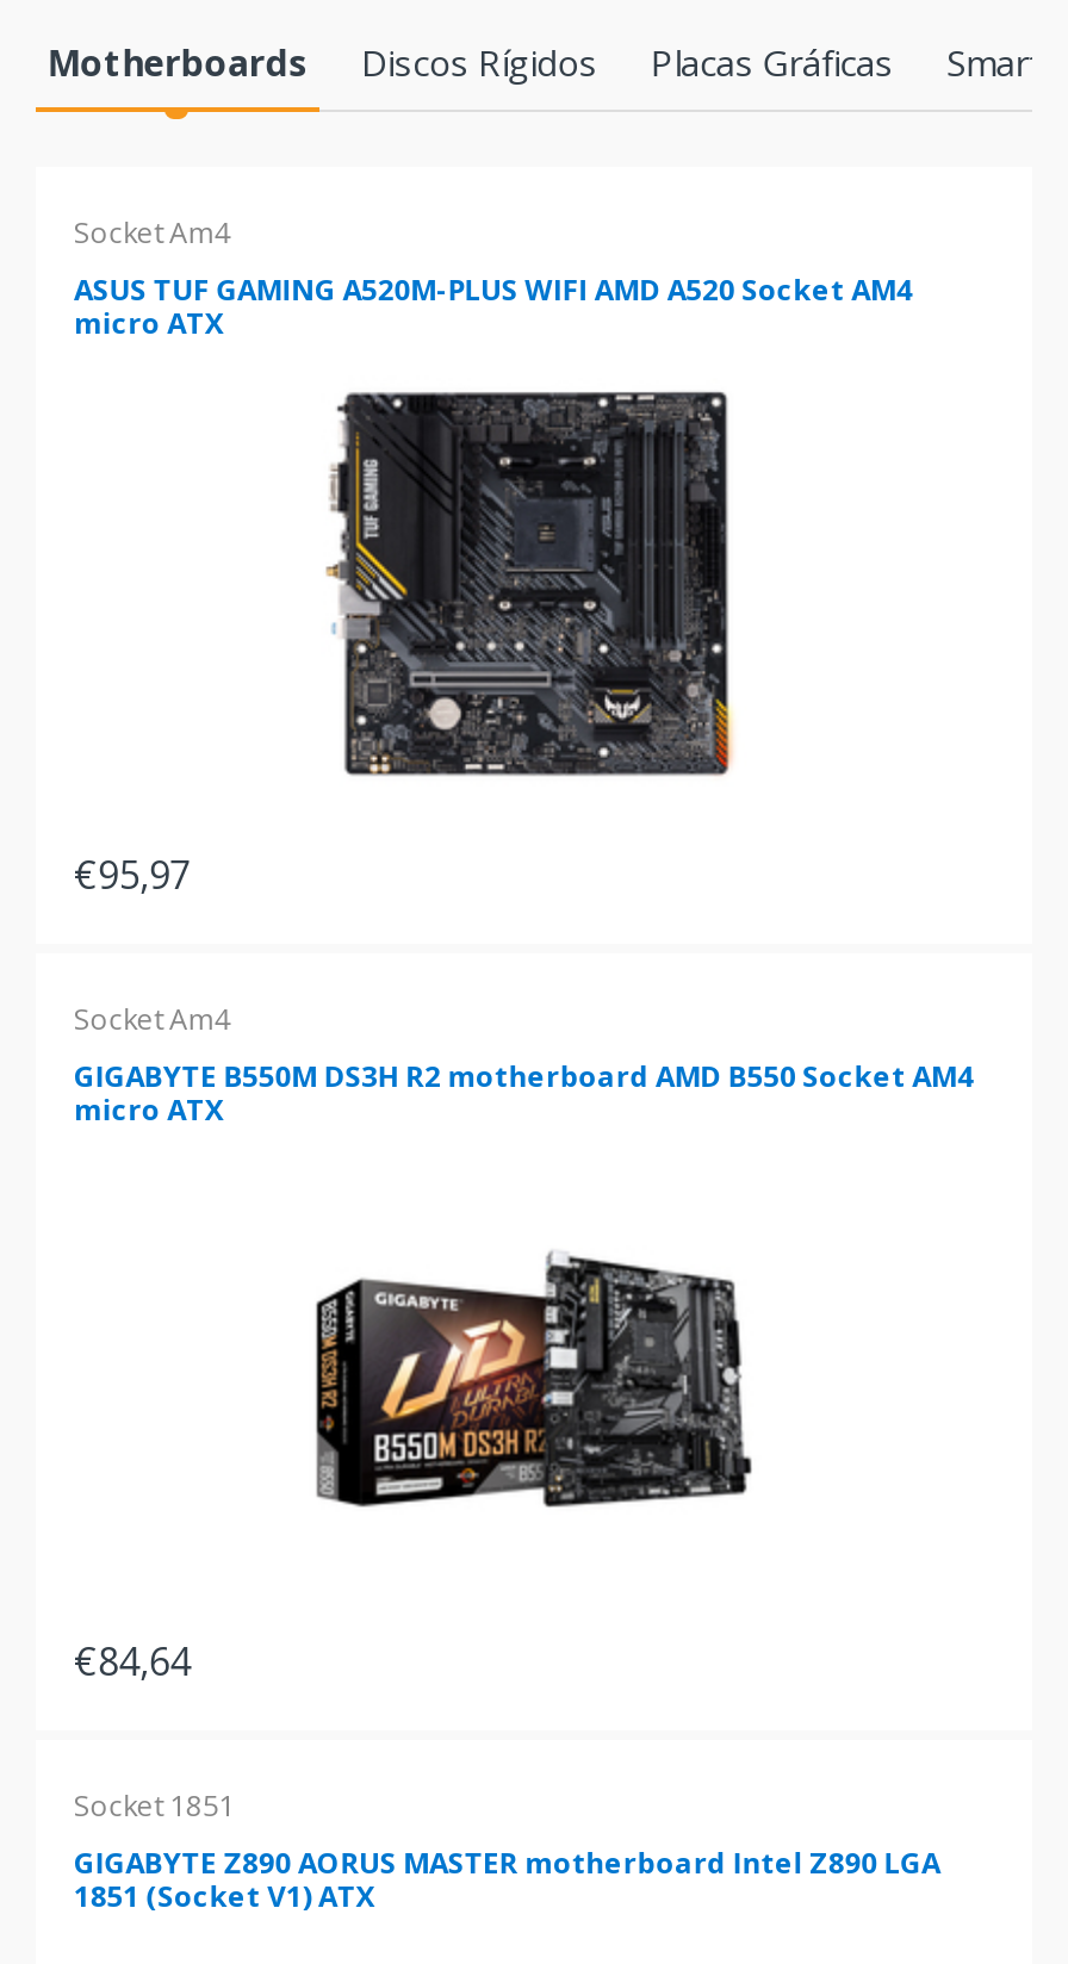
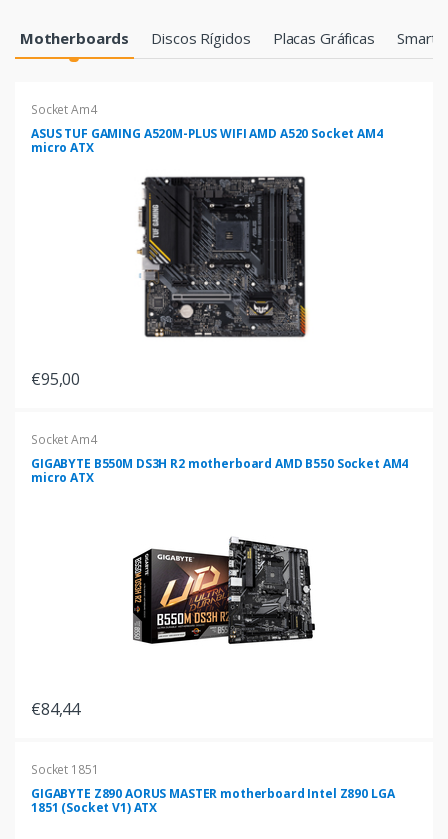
- €95,97
+ €95,00

- €84,64
+ €84,44
